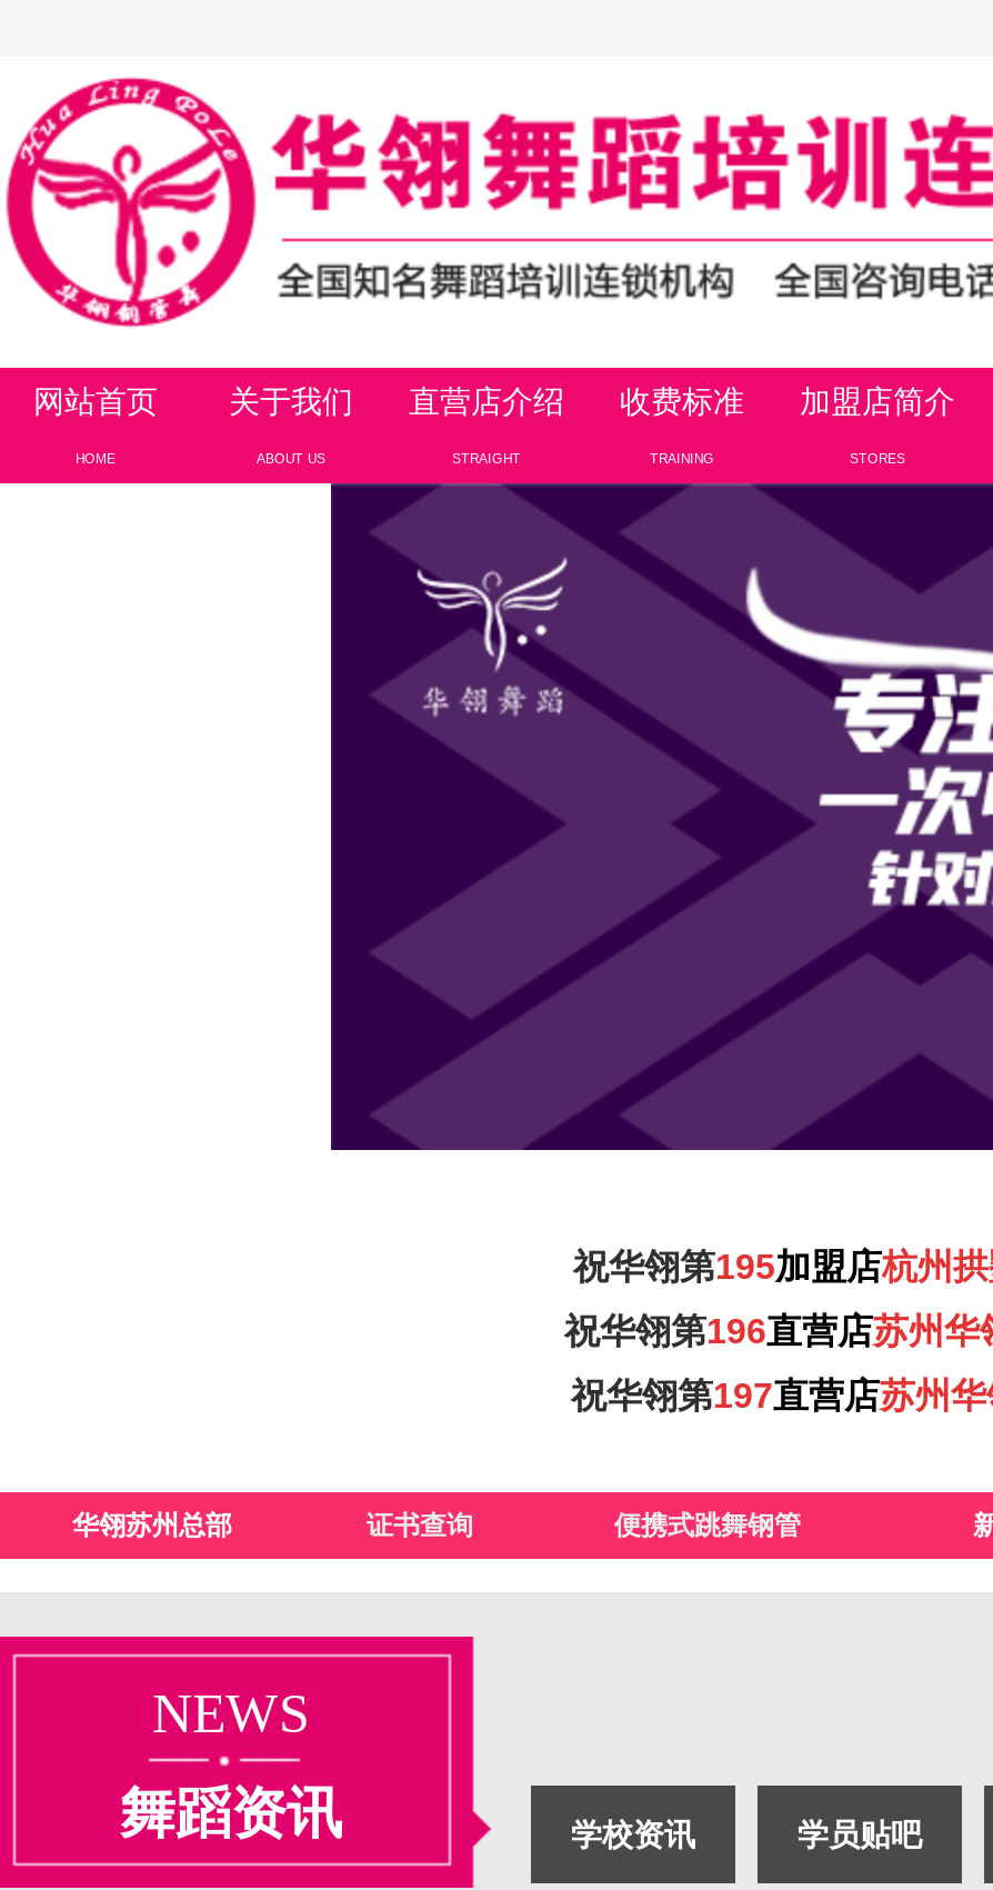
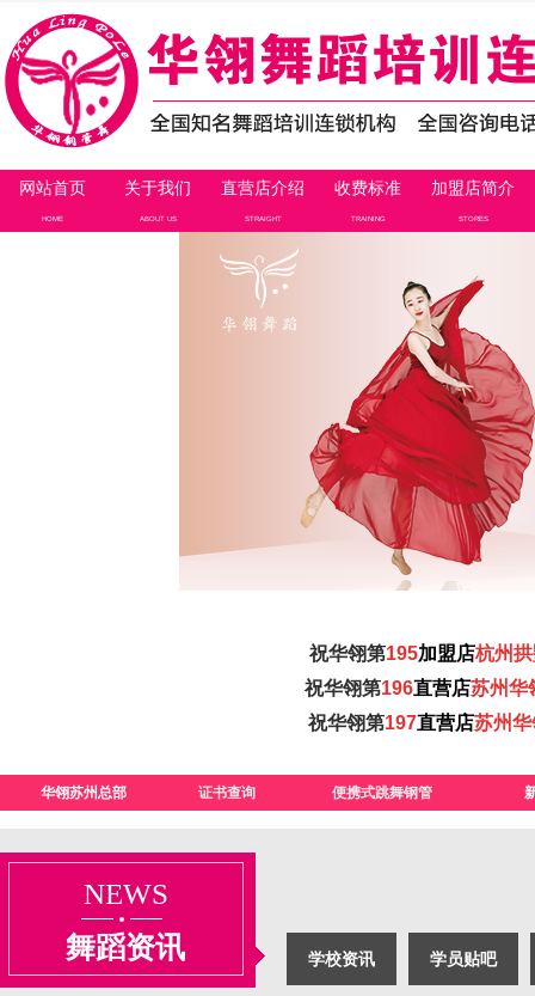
- [image]
+ [image]
